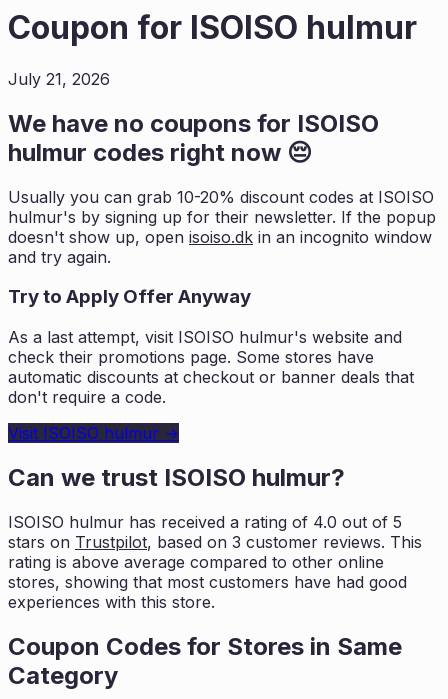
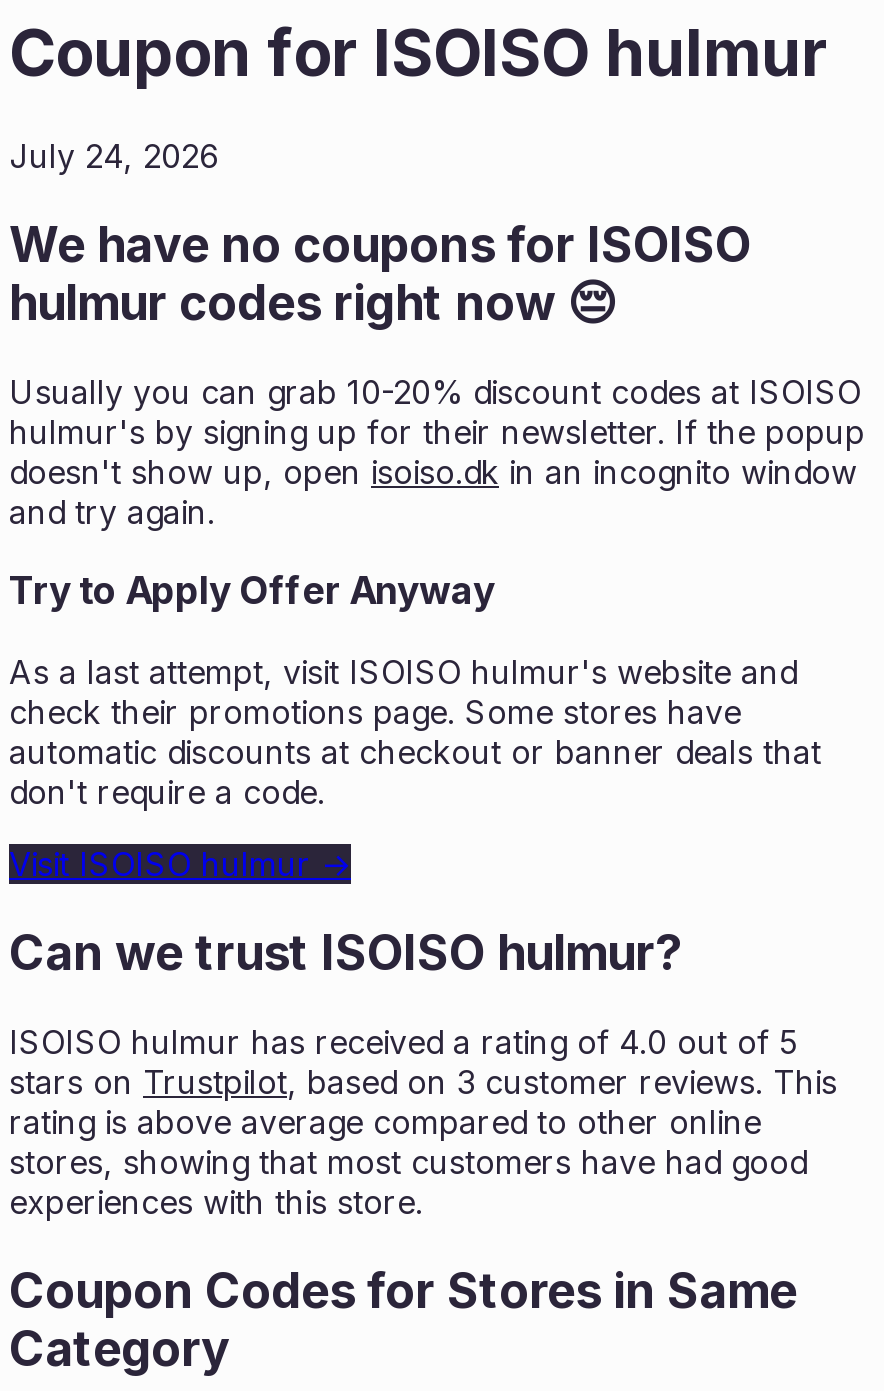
- July 21, 2026
+ July 24, 2026
